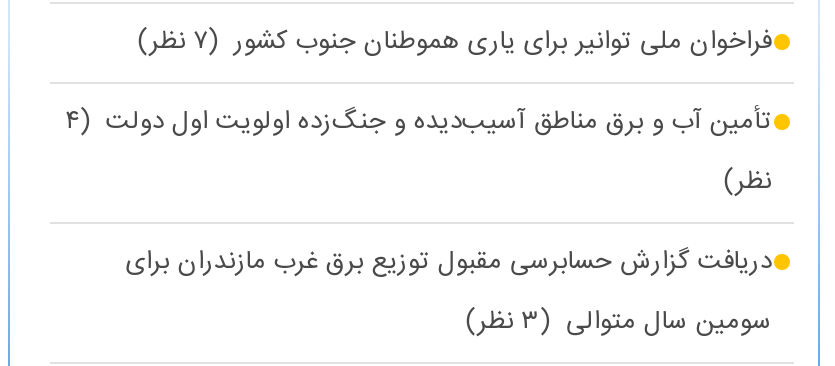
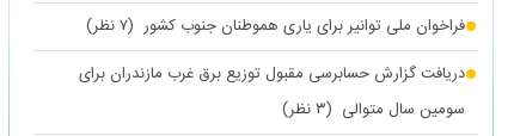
- تأمین آب و برق مناطق آسیب‌دیده و جنگ‌زده اولویت اول دولت (۴
- نظر)
